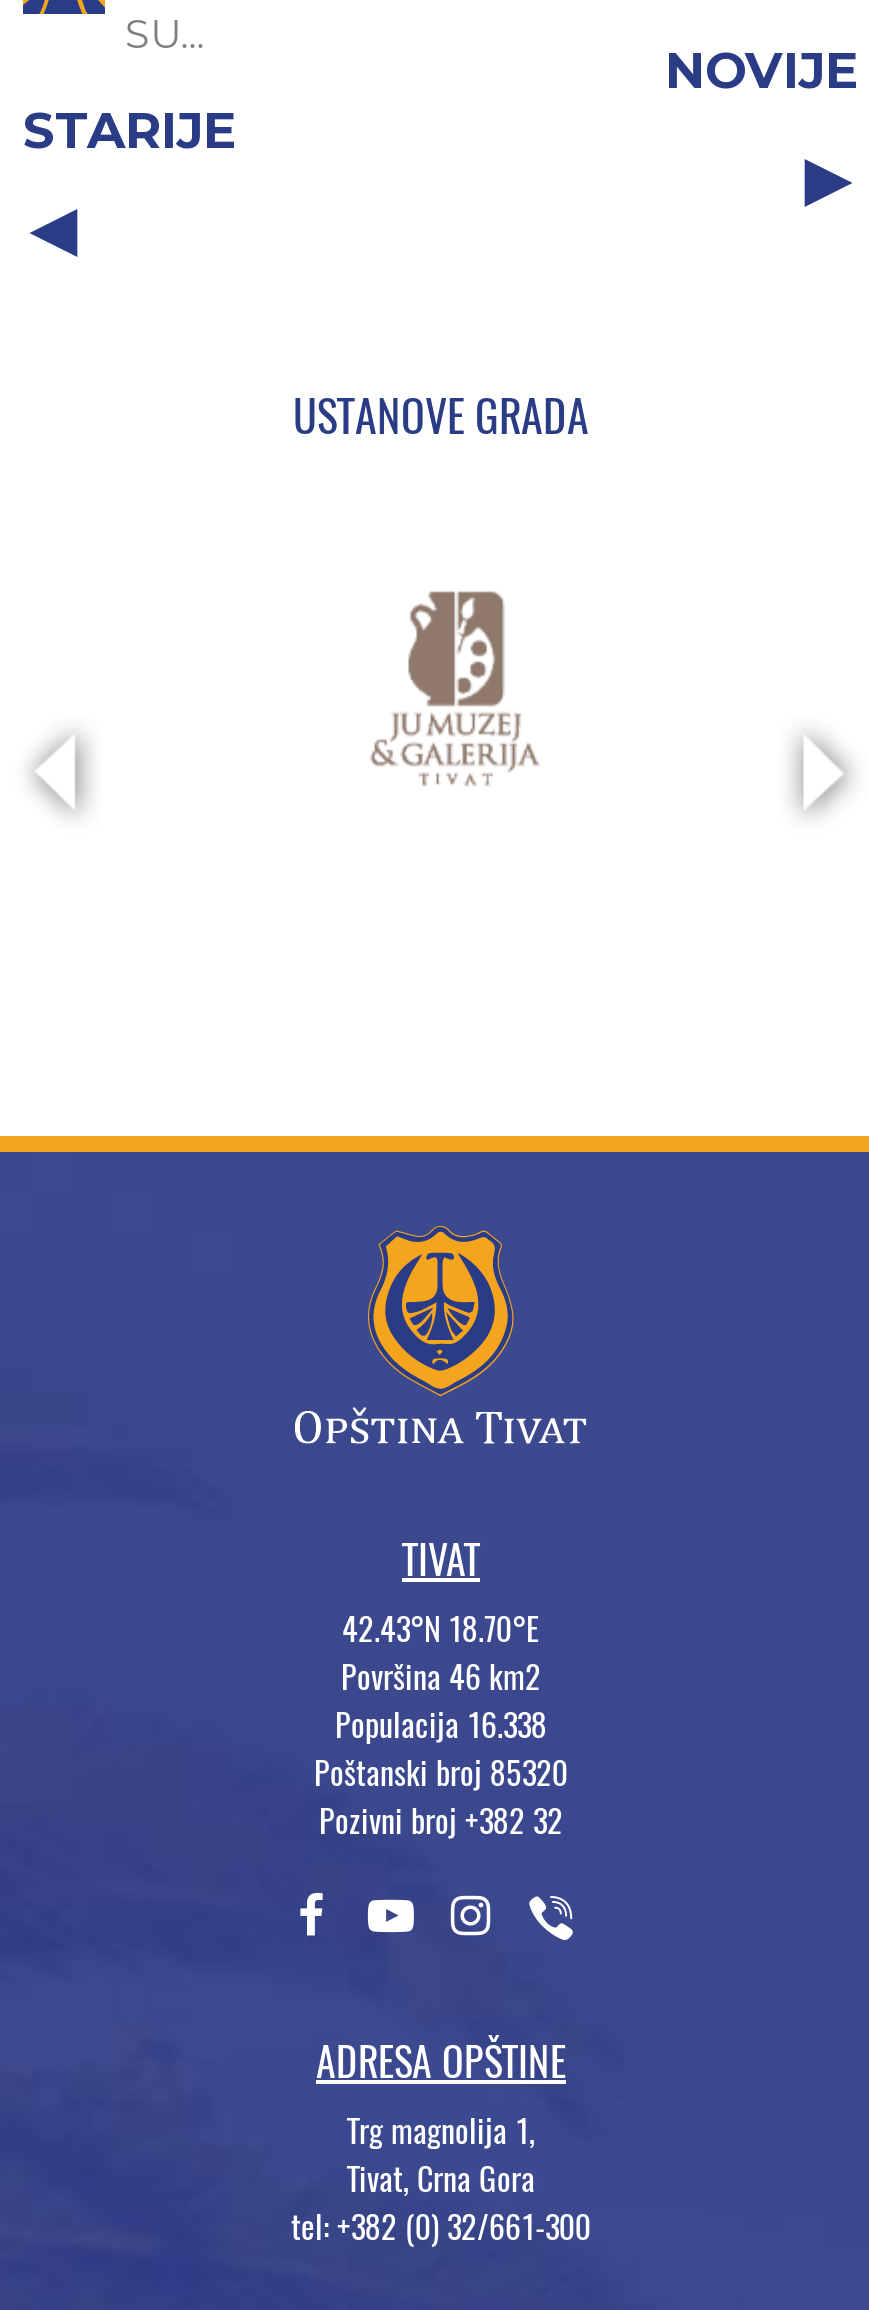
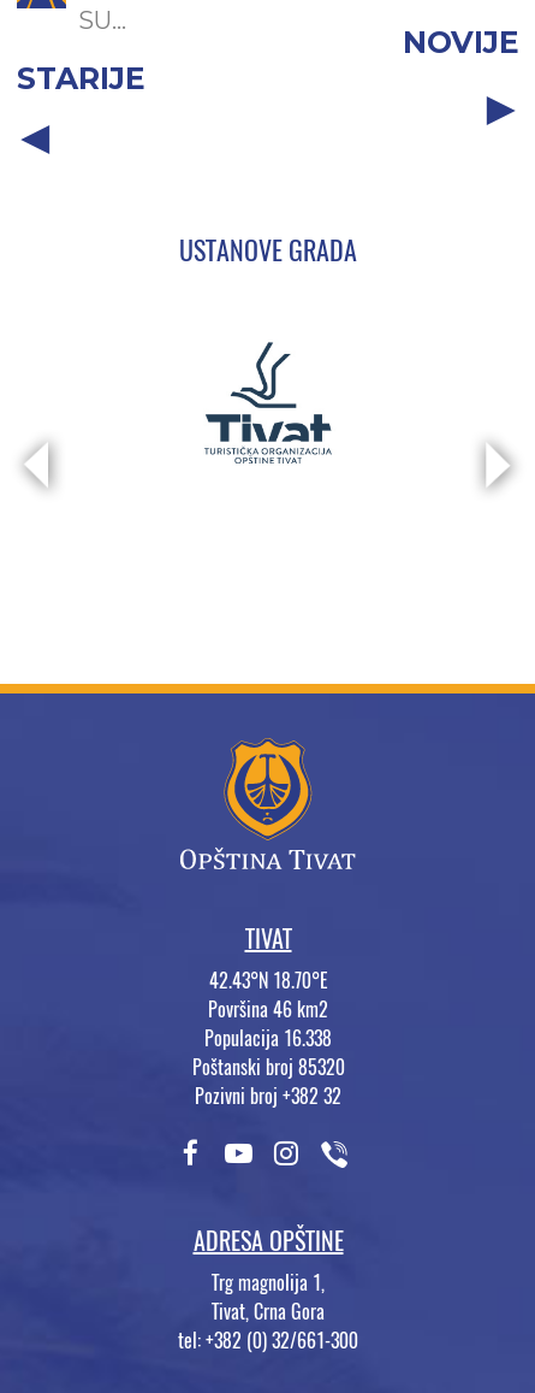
- [image]
+ [image]
